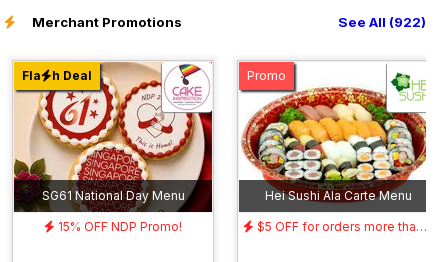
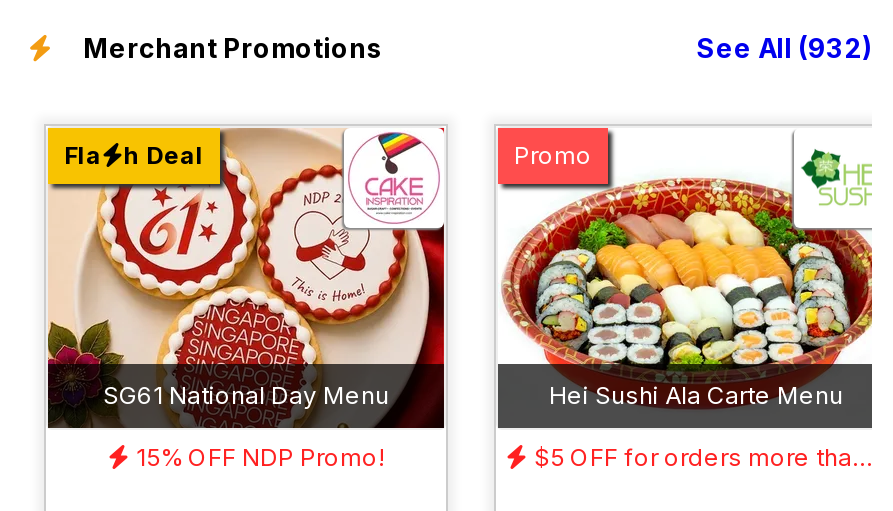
- See All (922)
+ See All (932)
